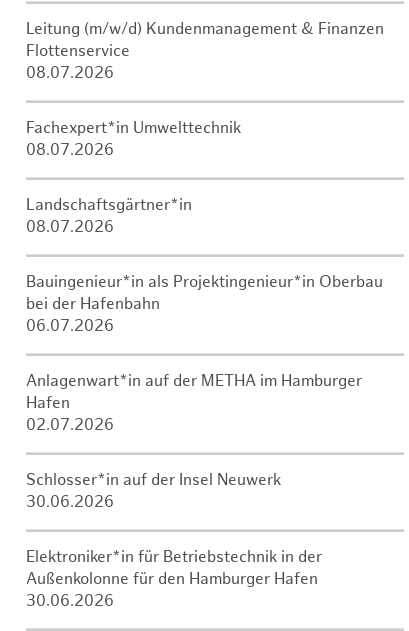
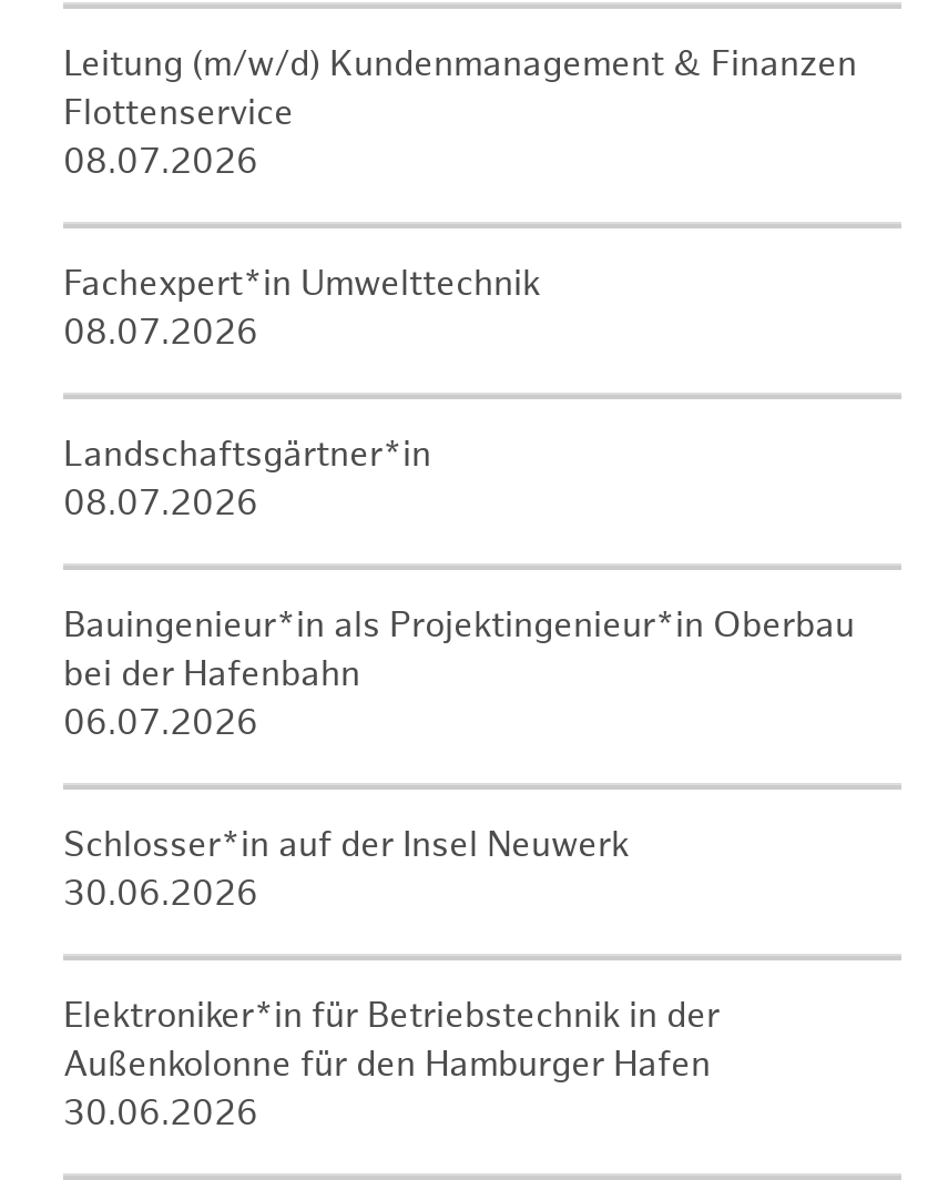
- Anlagenwart*in auf der METHA im Hamburger
- Hafen
- 02.07.2026
